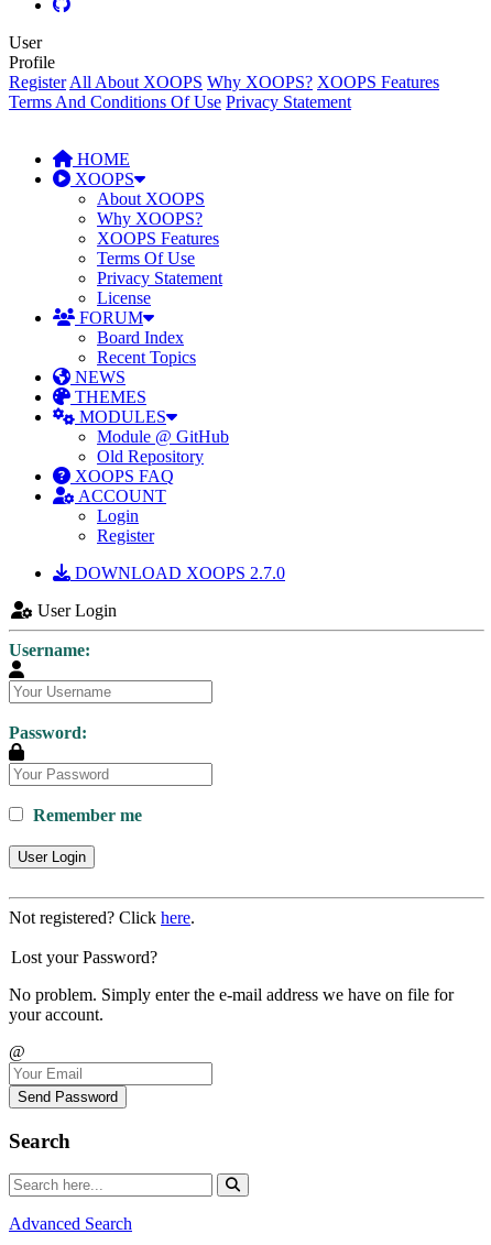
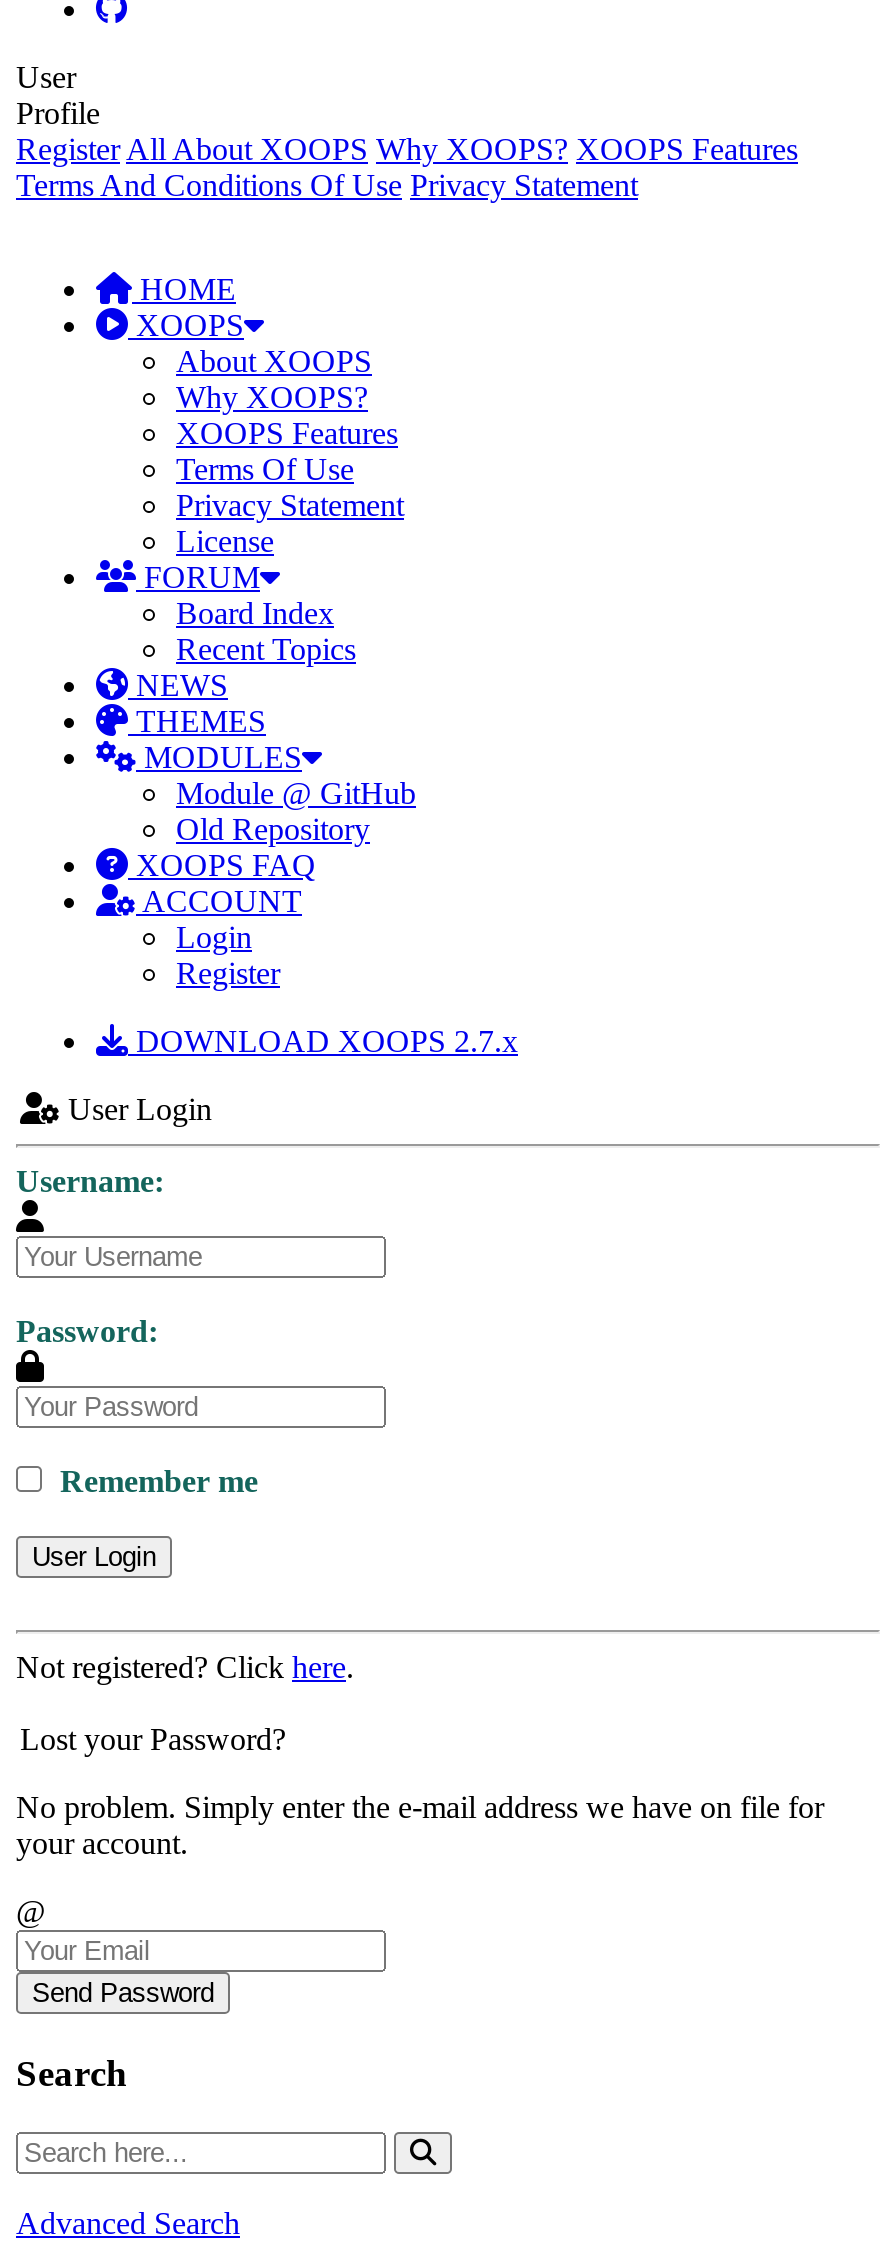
- DOWNLOAD XOOPS 2.7.0
+ DOWNLOAD XOOPS 2.7.x
